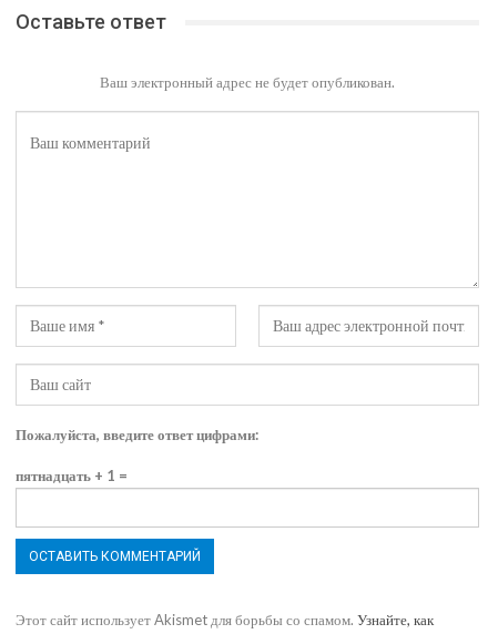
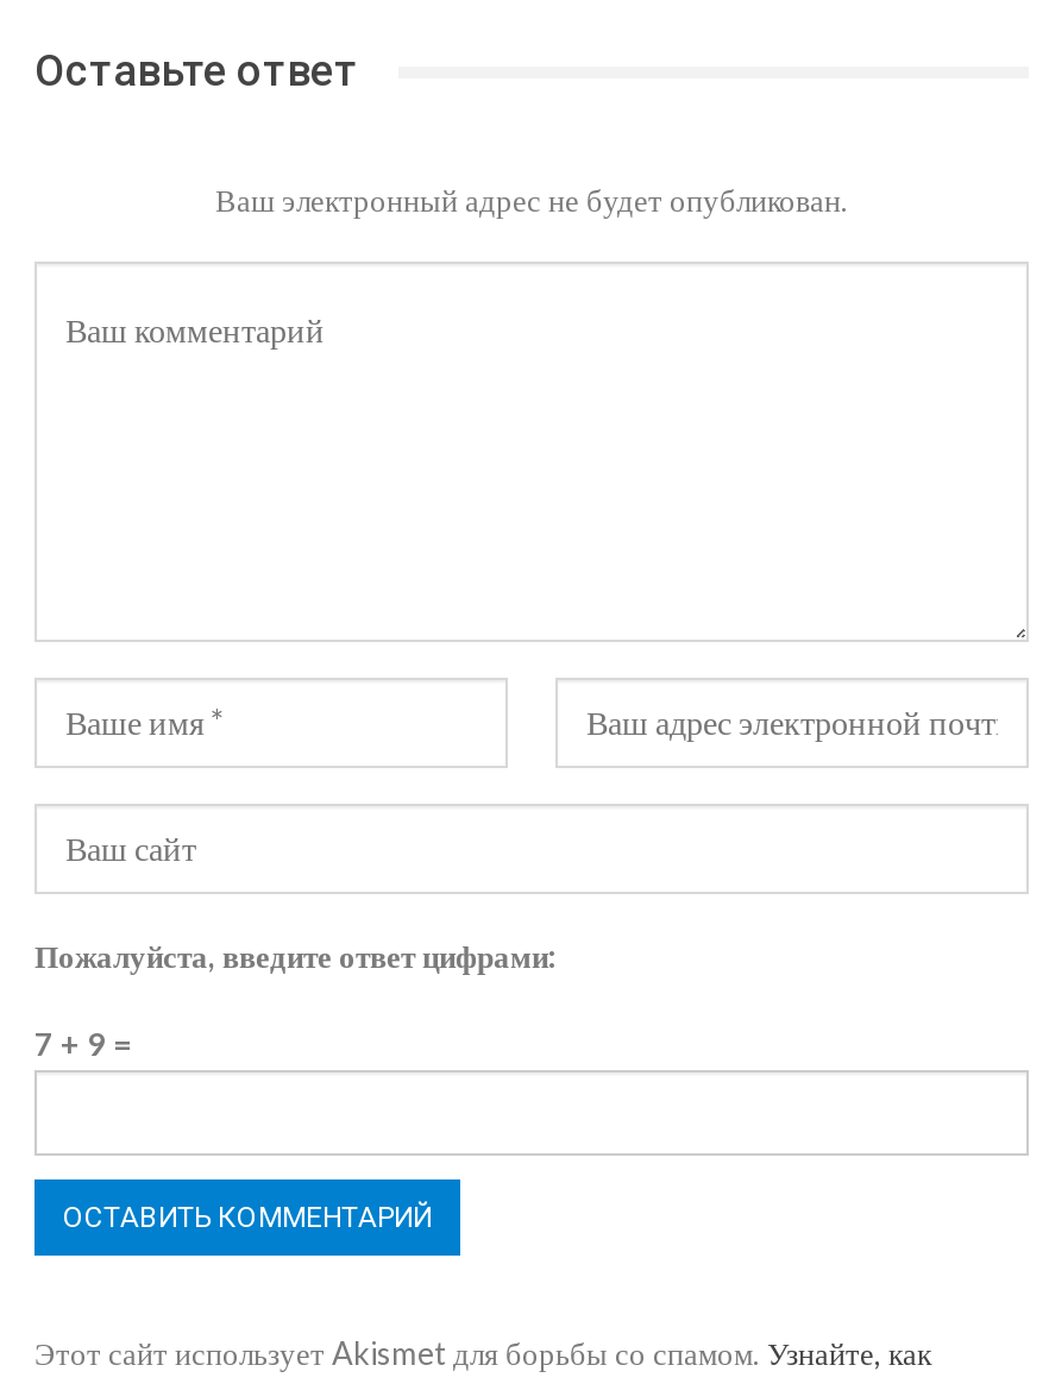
- пятнадцать + 1 =
+ 7 + 9 =
